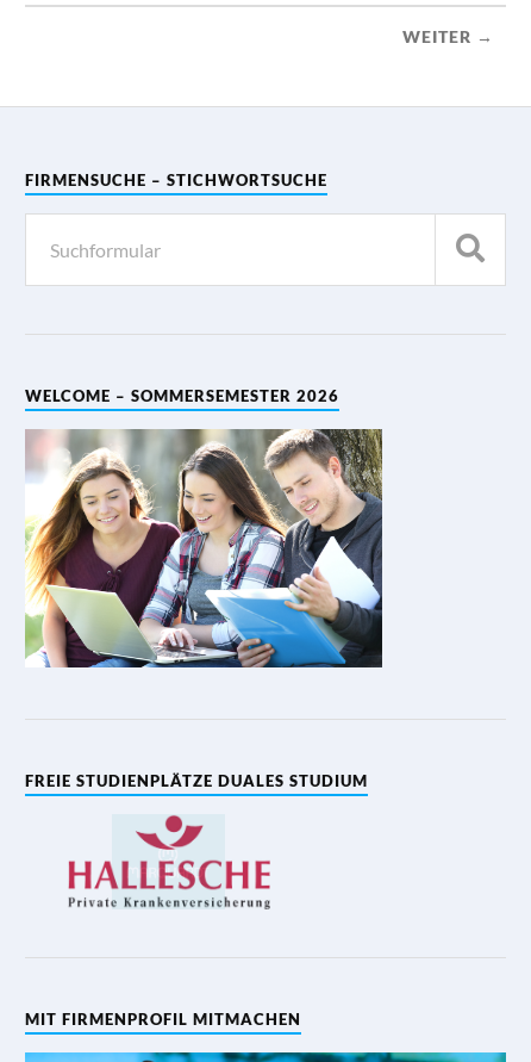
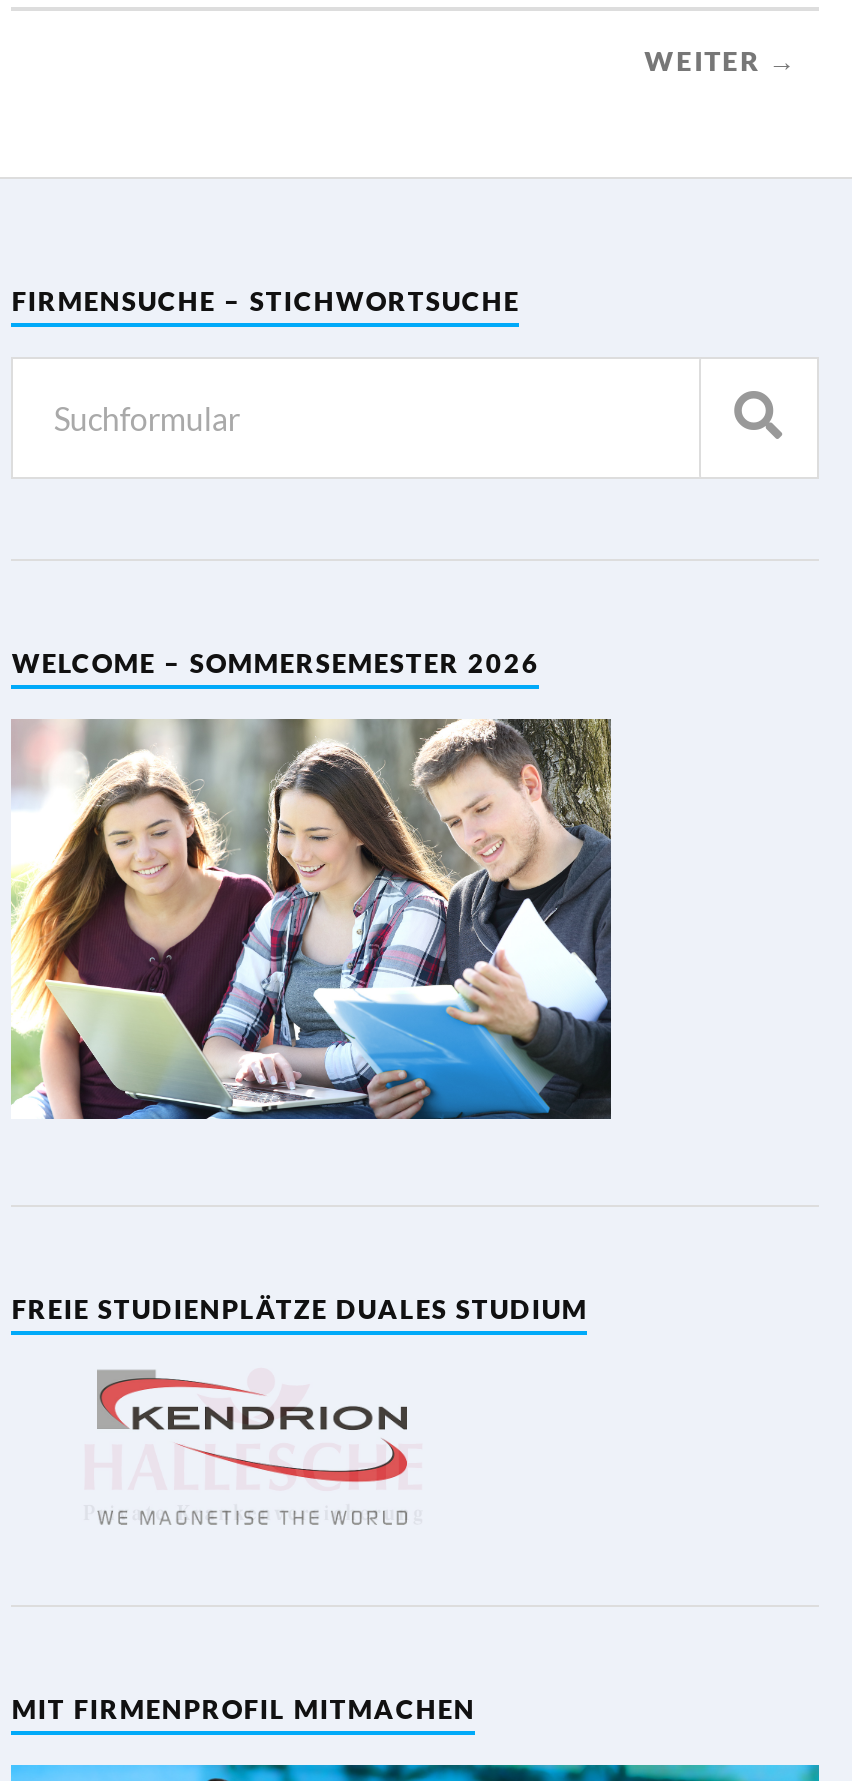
- [image]
+ [image]
